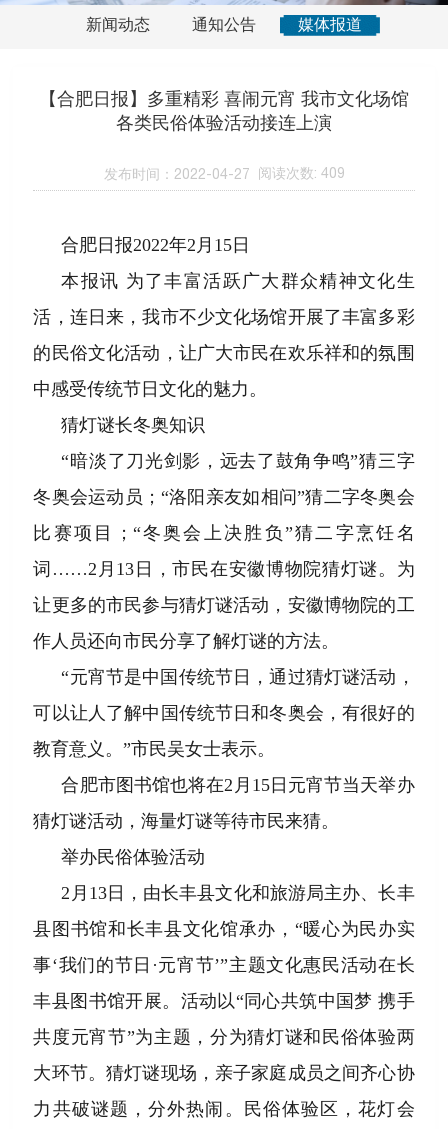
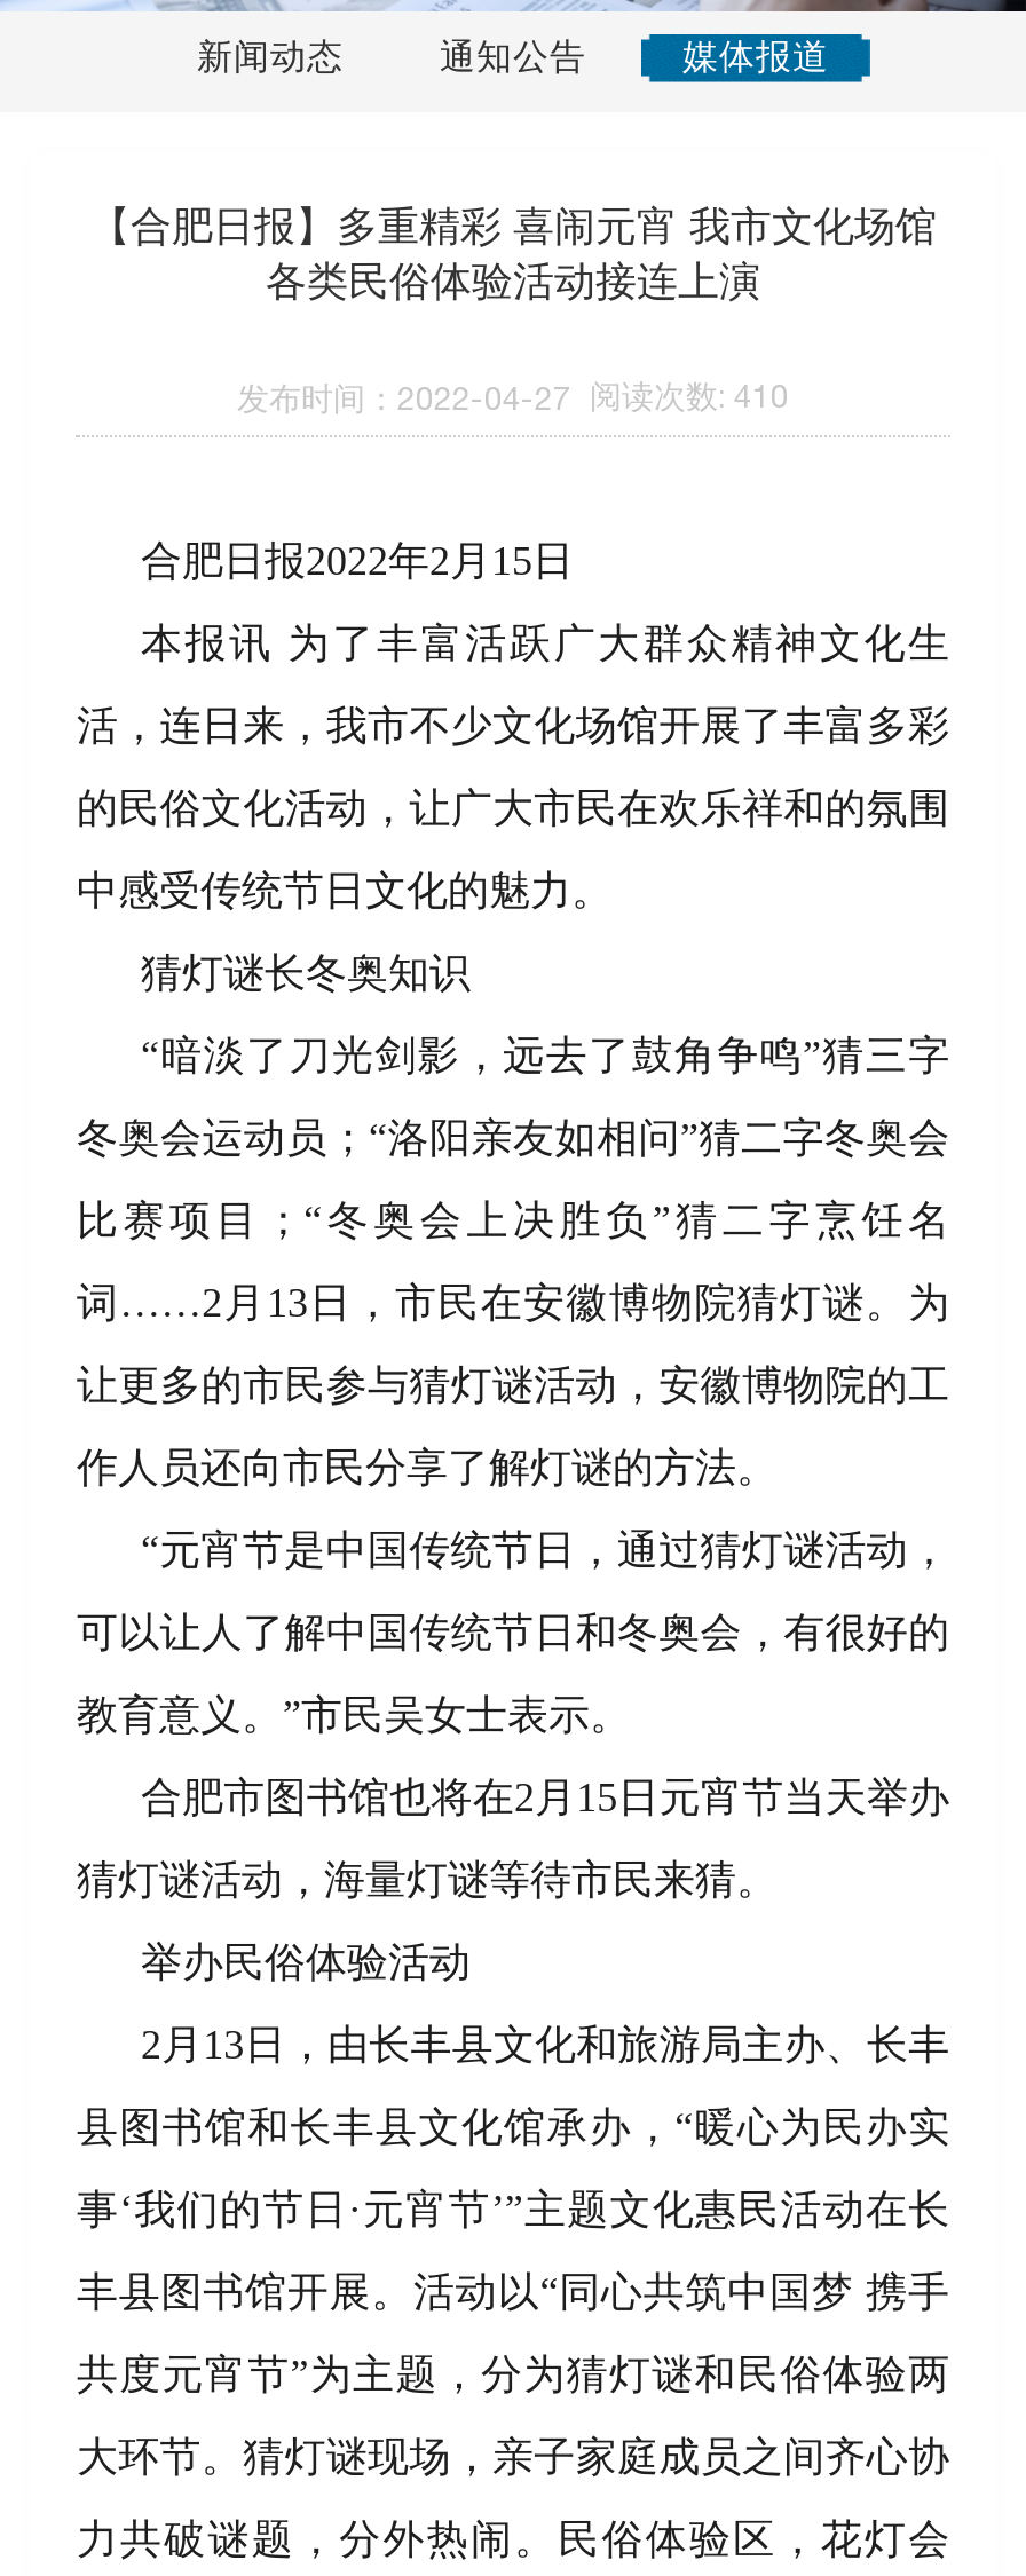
- 发布时间：2022-04-27 阅读次数: 409
+ 发布时间：2022-04-27 阅读次数: 410
